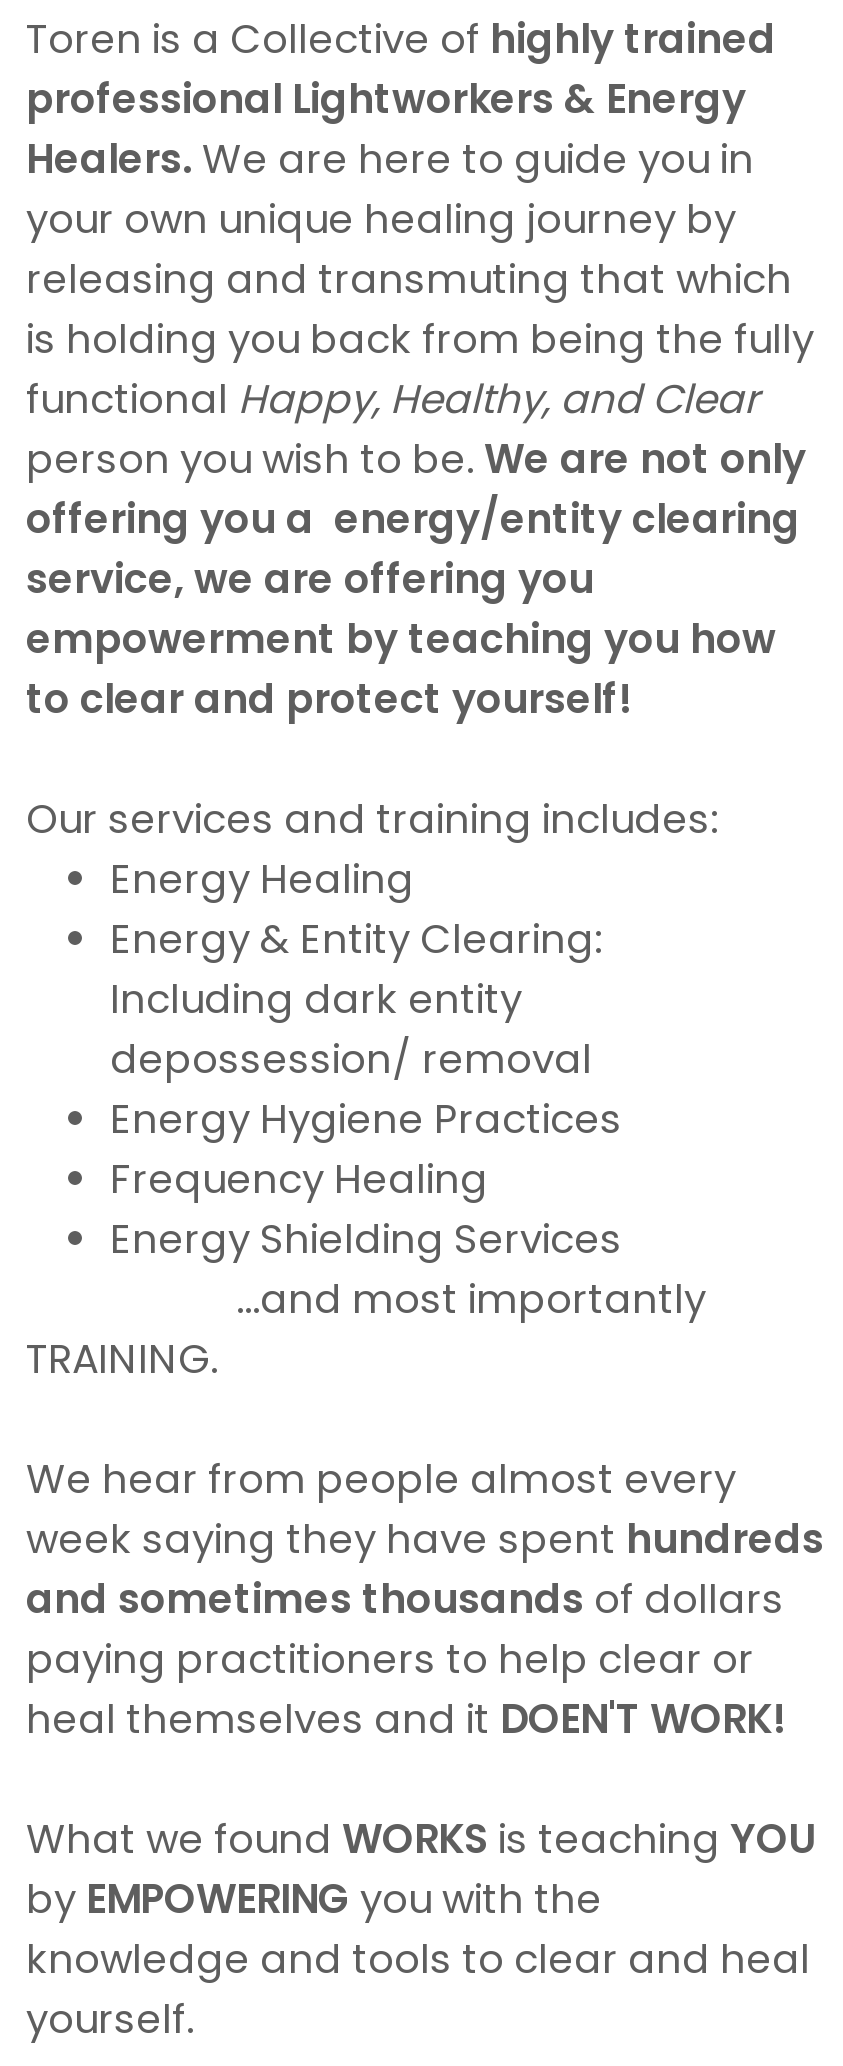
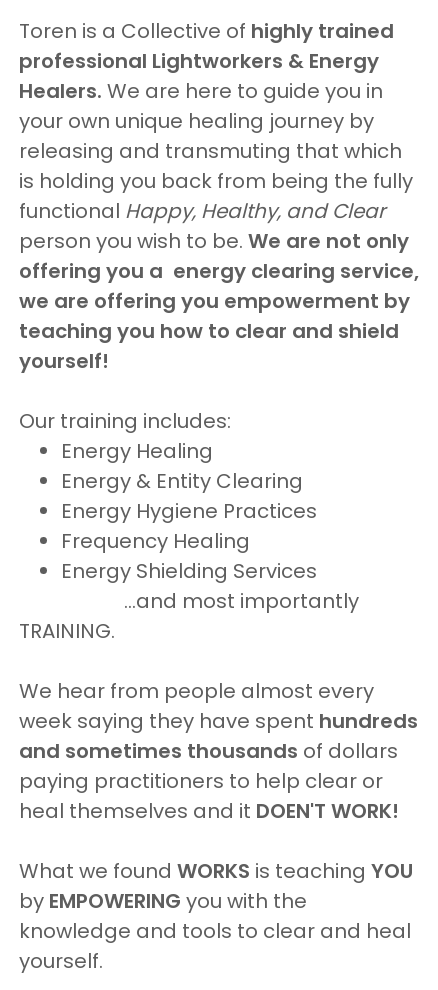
- offering you a energy/entity clearing
- service, we are offering you
- empowerment by teaching you how
- to clear and protect yourself!
+ offering you a energy clearing service,
+ we are offering you empowerment by
+ teaching you how to clear and shield
+ yourself!

- Our services and training includes:
+ Our training includes:

- Energy & Entity Clearing:
- Including dark entity
- depossession/ removal
+ Energy & Entity Clearing
